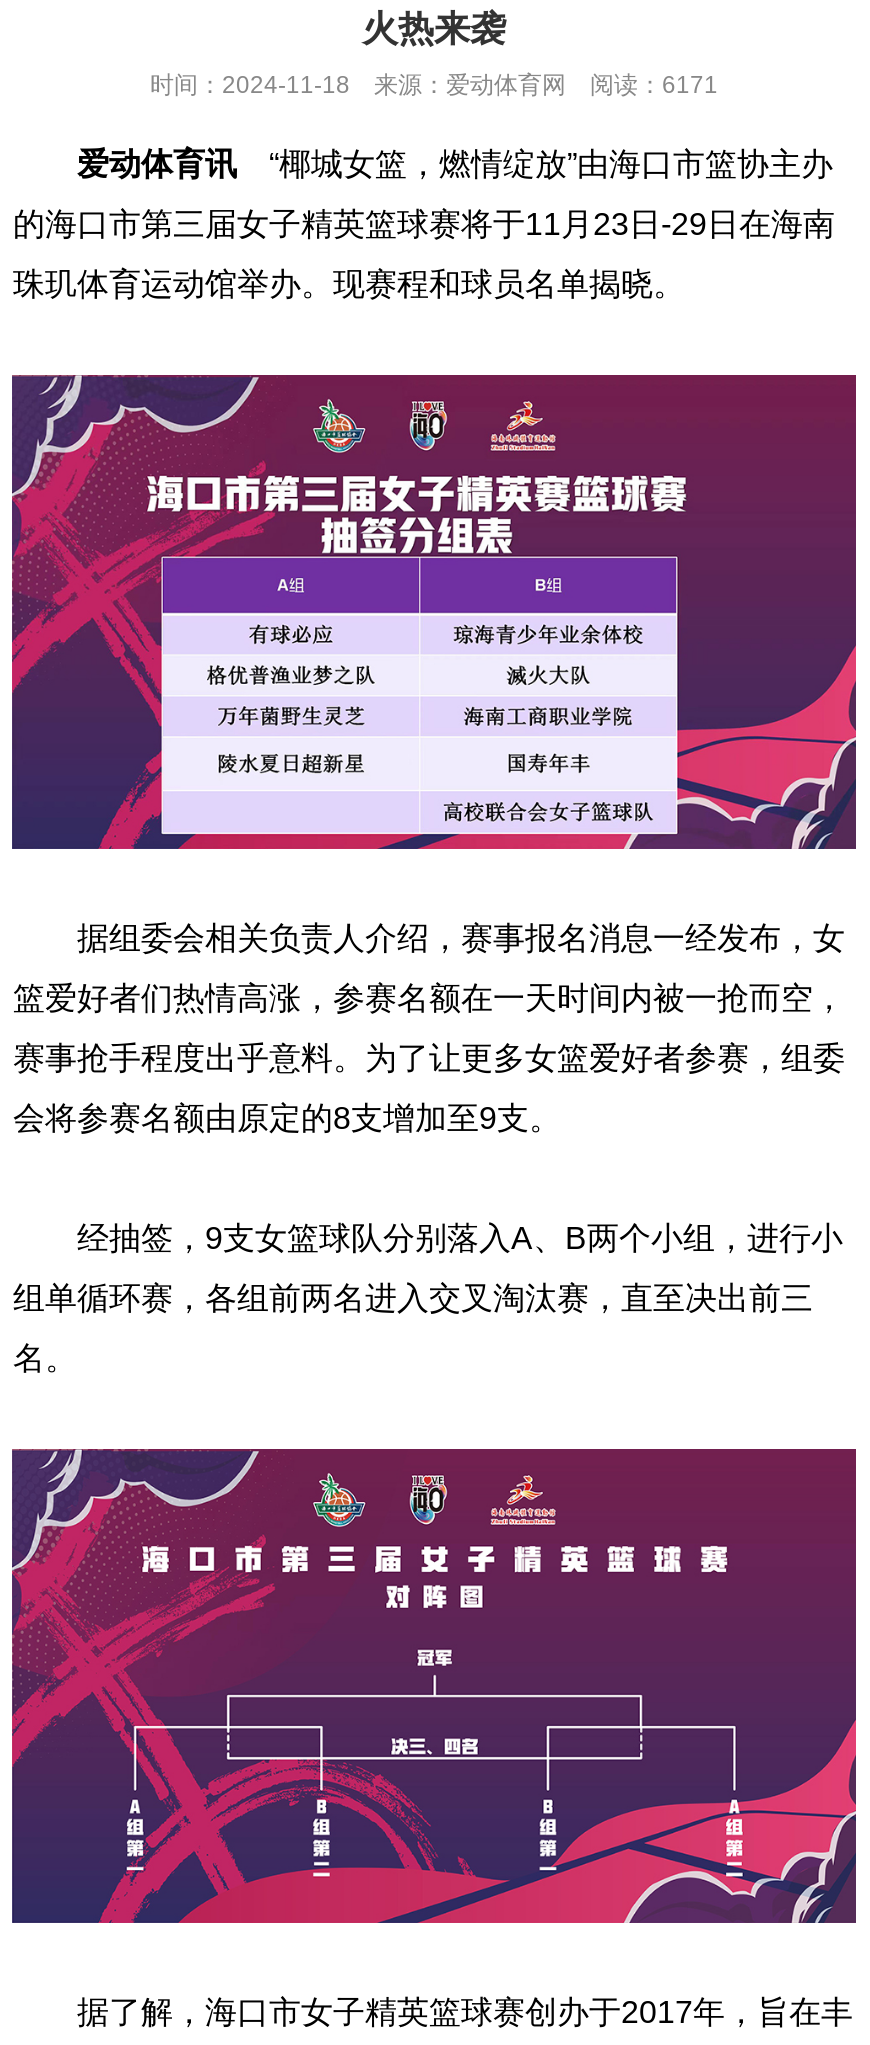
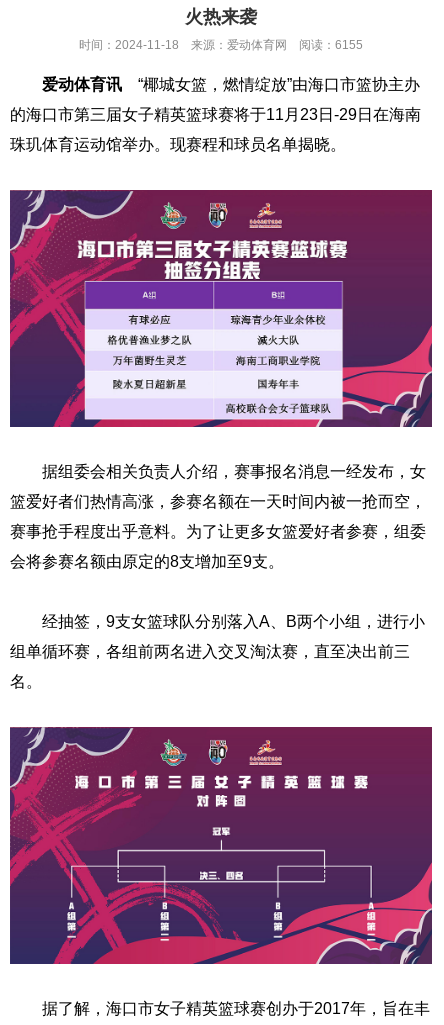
- 时间：2024-11-18 来源：爱动体育网 阅读：6171
+ 时间：2024-11-18 来源：爱动体育网 阅读：6155
